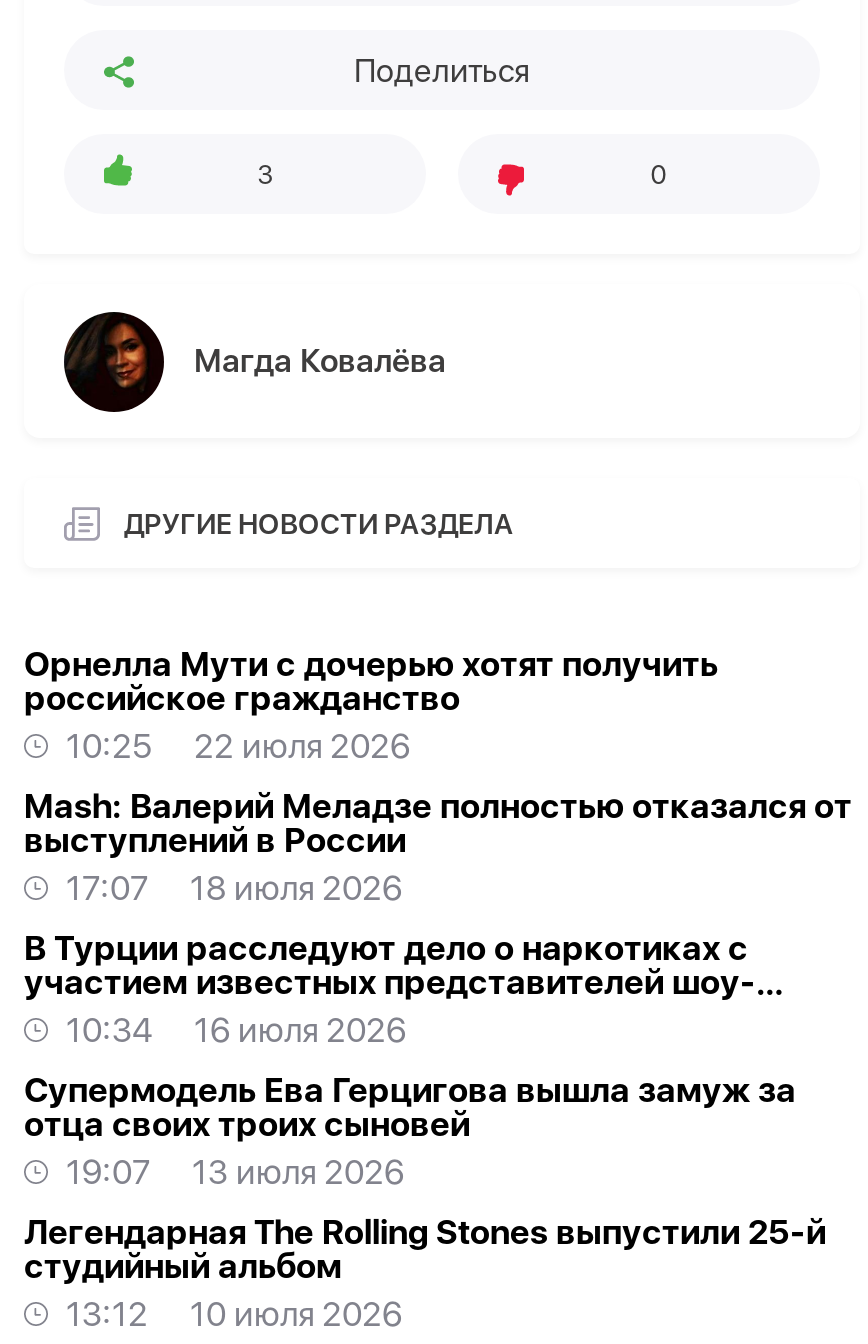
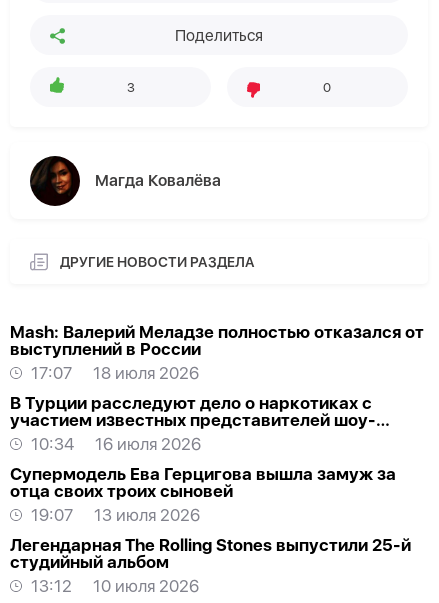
- Орнелла Мути с дочерью хотят получить
- российское гражданство
- 10:25
- 22 июля 2026
